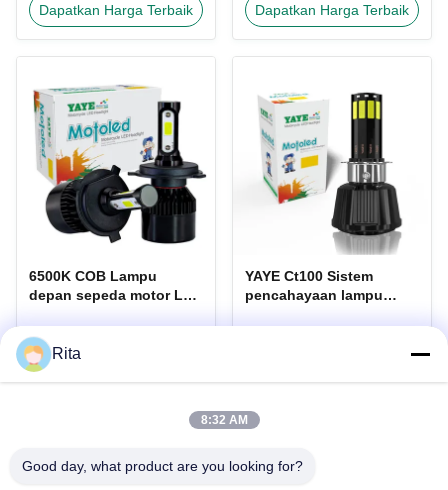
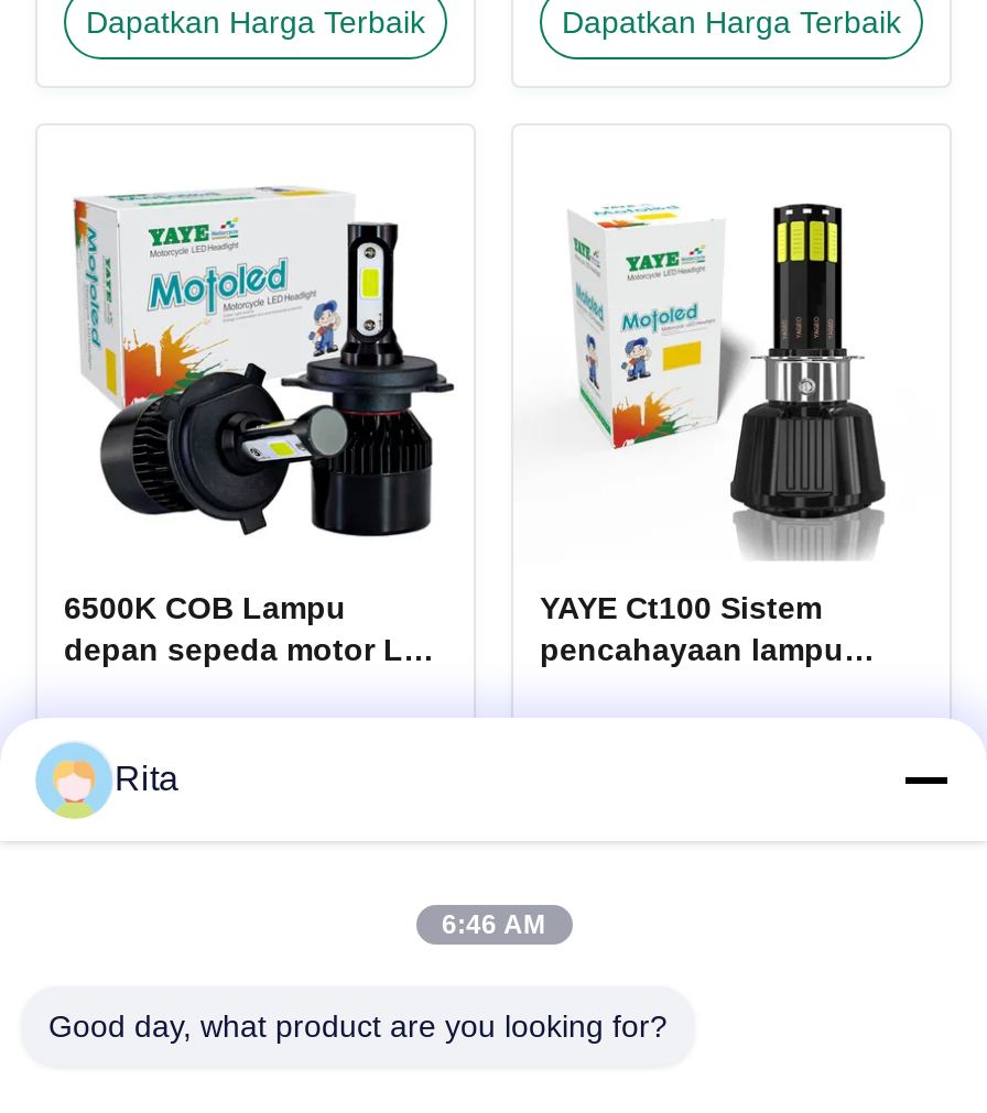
- 8:32 AM
+ 6:46 AM
